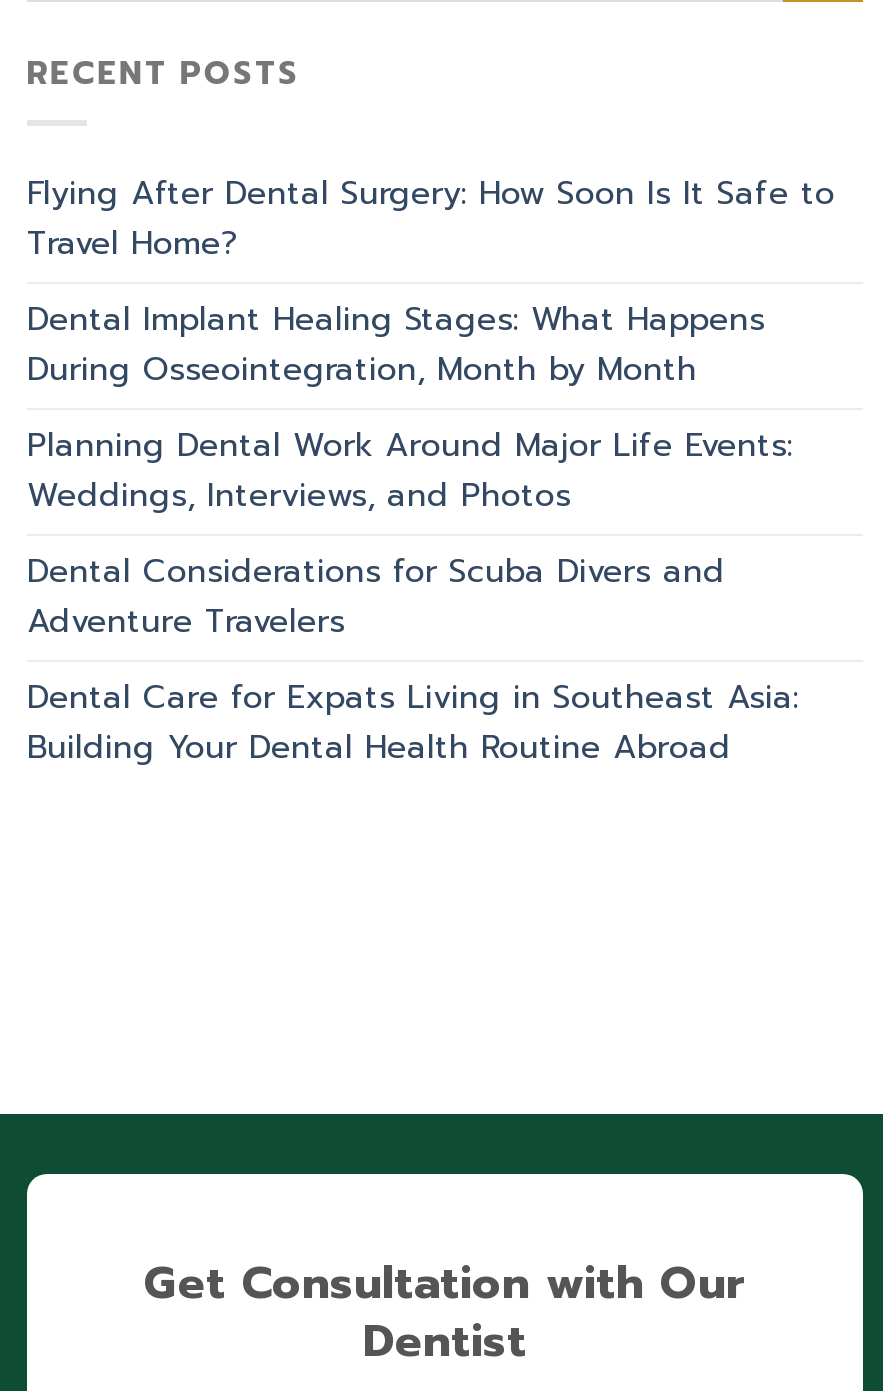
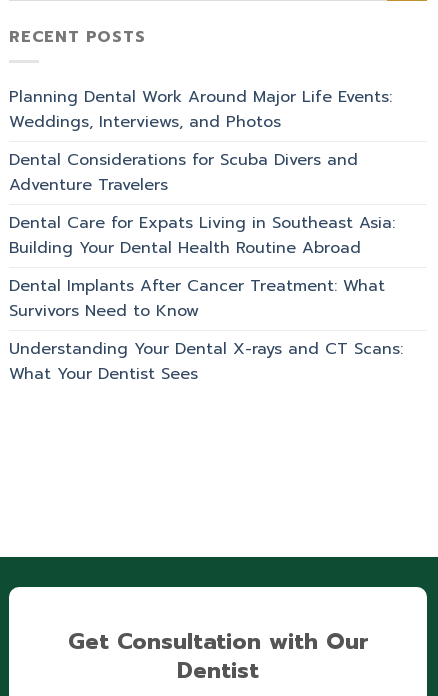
- Flying After Dental Surgery: How Soon Is It Safe to
- Travel Home?
- Dental Implant Healing Stages: What Happens
- During Osseointegration, Month by Month

moved up: Planning Dental Work Around Major Life Events: | Weddings, Interviews, and Photos | Dental Considerations for Scuba Divers and | Adventure Travelers | Dental Care for Expats Living in Southeast Asia: | Building Your Dental Health Routine Abroad

+ Dental Implants After Cancer Treatment: What
+ Survivors Need to Know
+ Understanding Your Dental X-rays and CT Scans:
+ What Your Dentist Sees
